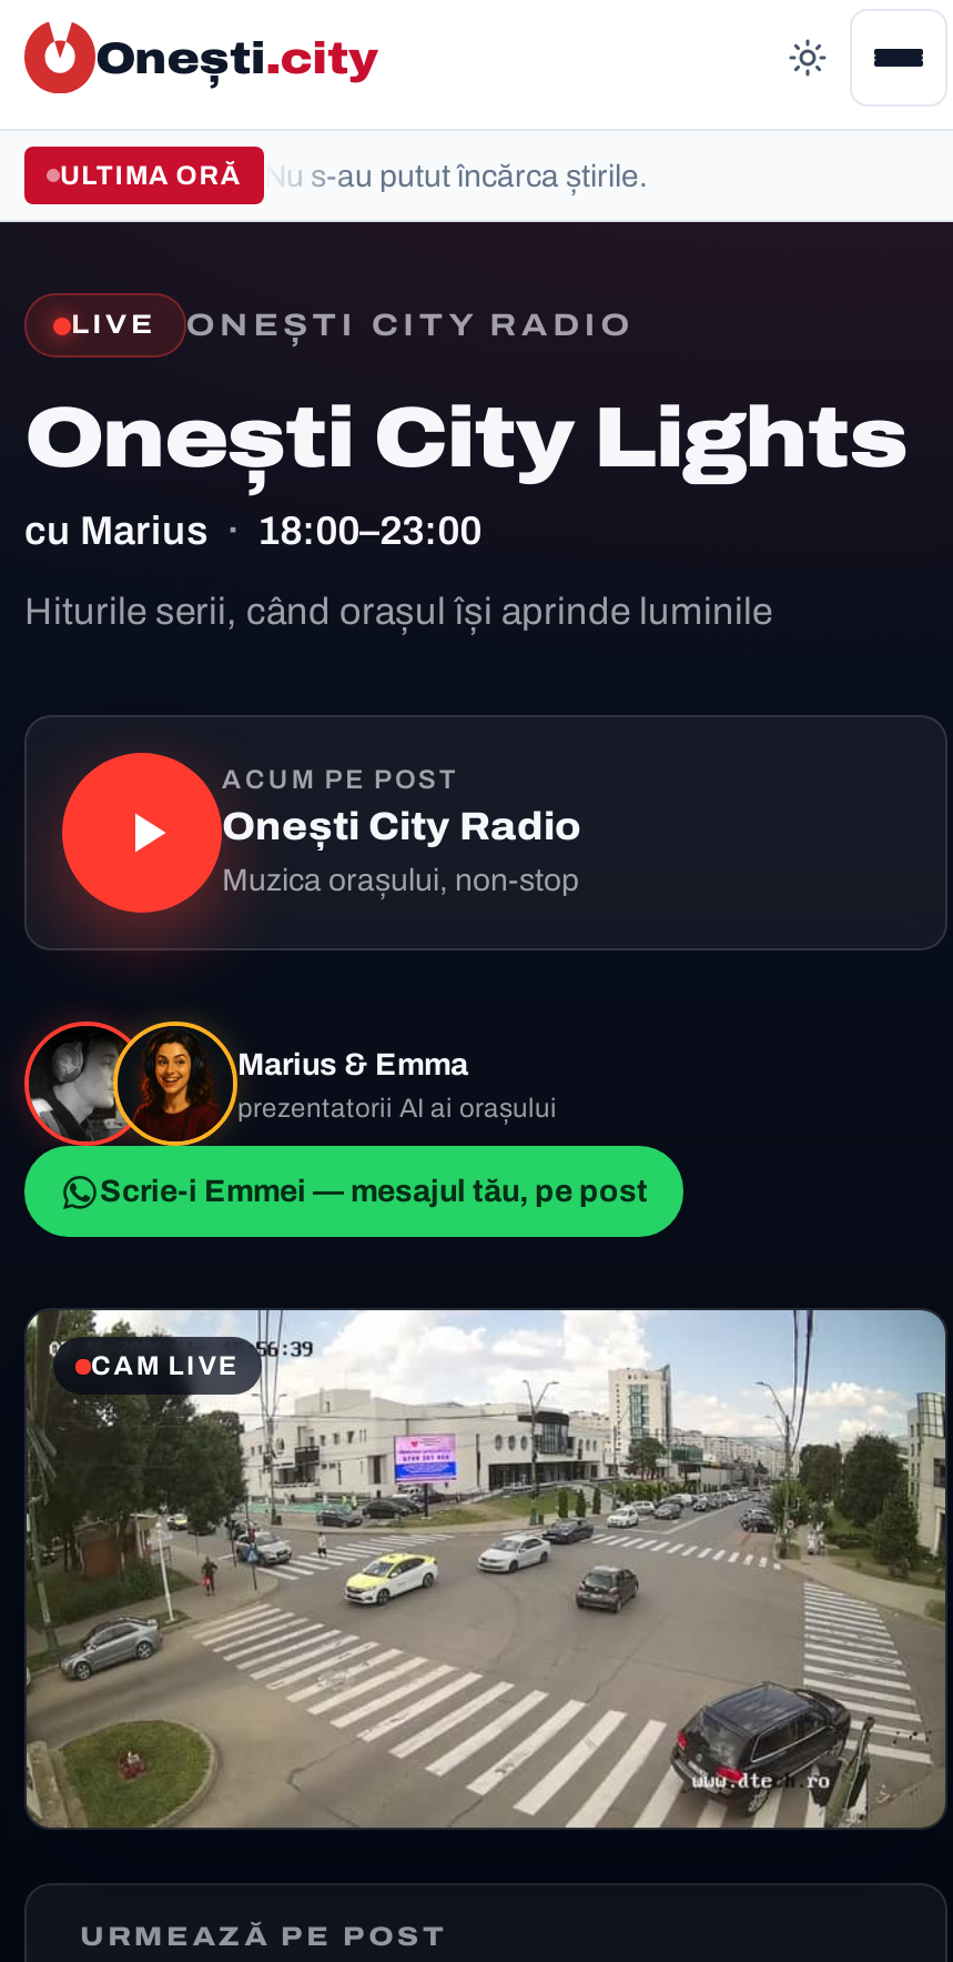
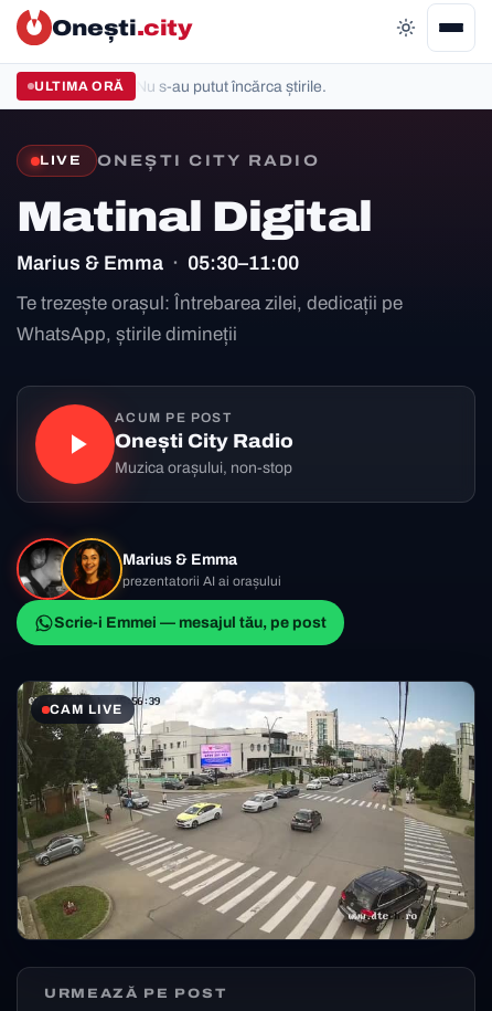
- Onești City Lights
- cu Marius · 18:00–23:00
- Hiturile serii, când orașul își aprinde luminile
+ Matinal Digital
+ Marius & Emma · 05:30–11:00
+ Te trezește orașul: Întrebarea zilei, dedicații pe
+ WhatsApp, știrile dimineții
